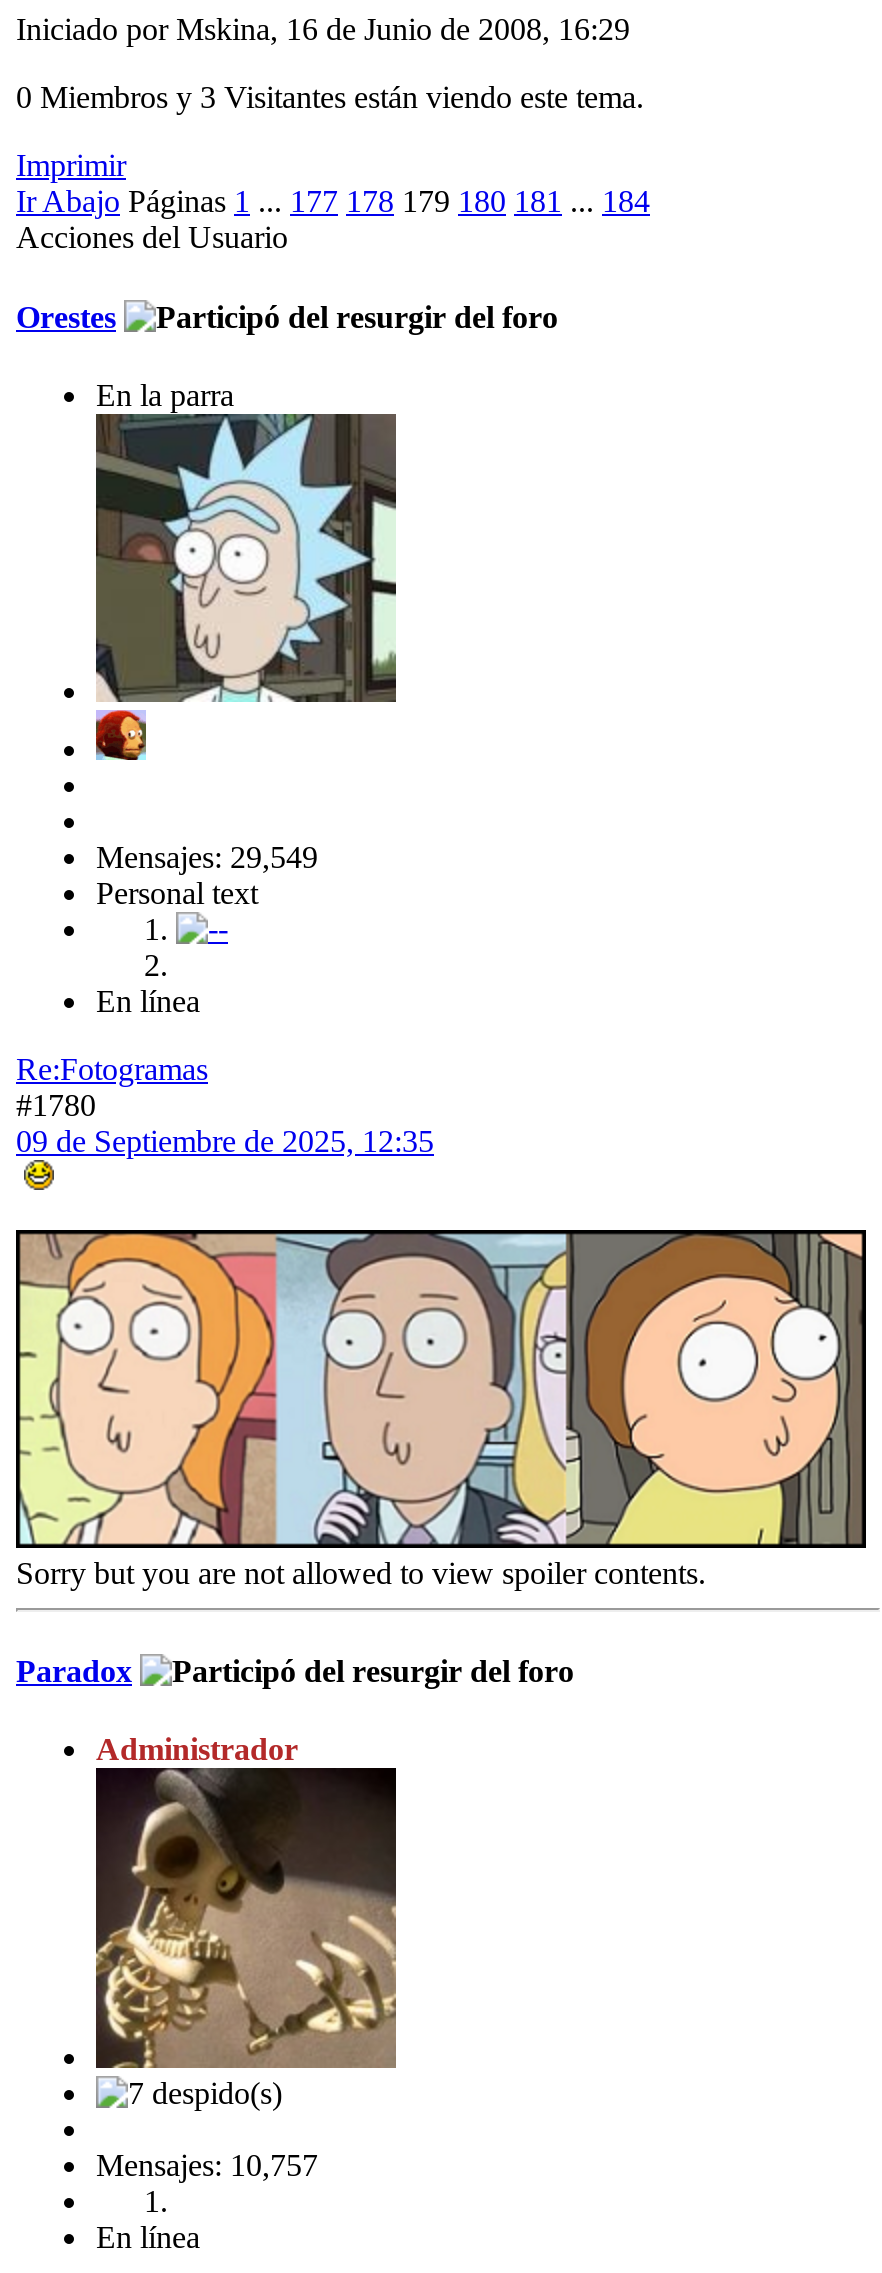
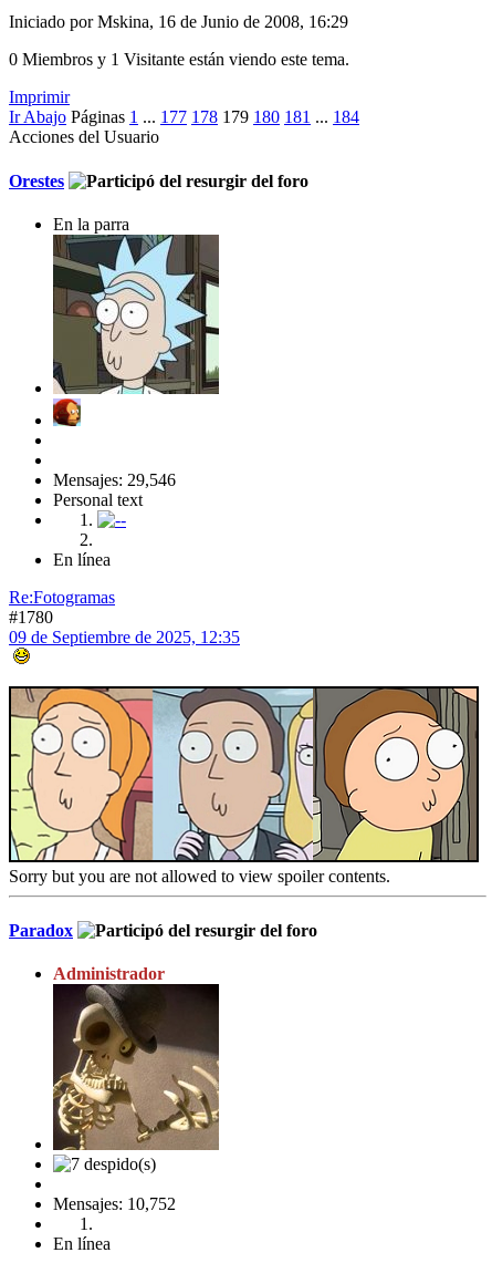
- 0 Miembros y 3 Visitantes están viendo este tema.
+ 0 Miembros y 1 Visitante están viendo este tema.

- Mensajes: 29,549
+ Mensajes: 29,546

- Mensajes: 10,757
+ Mensajes: 10,752
